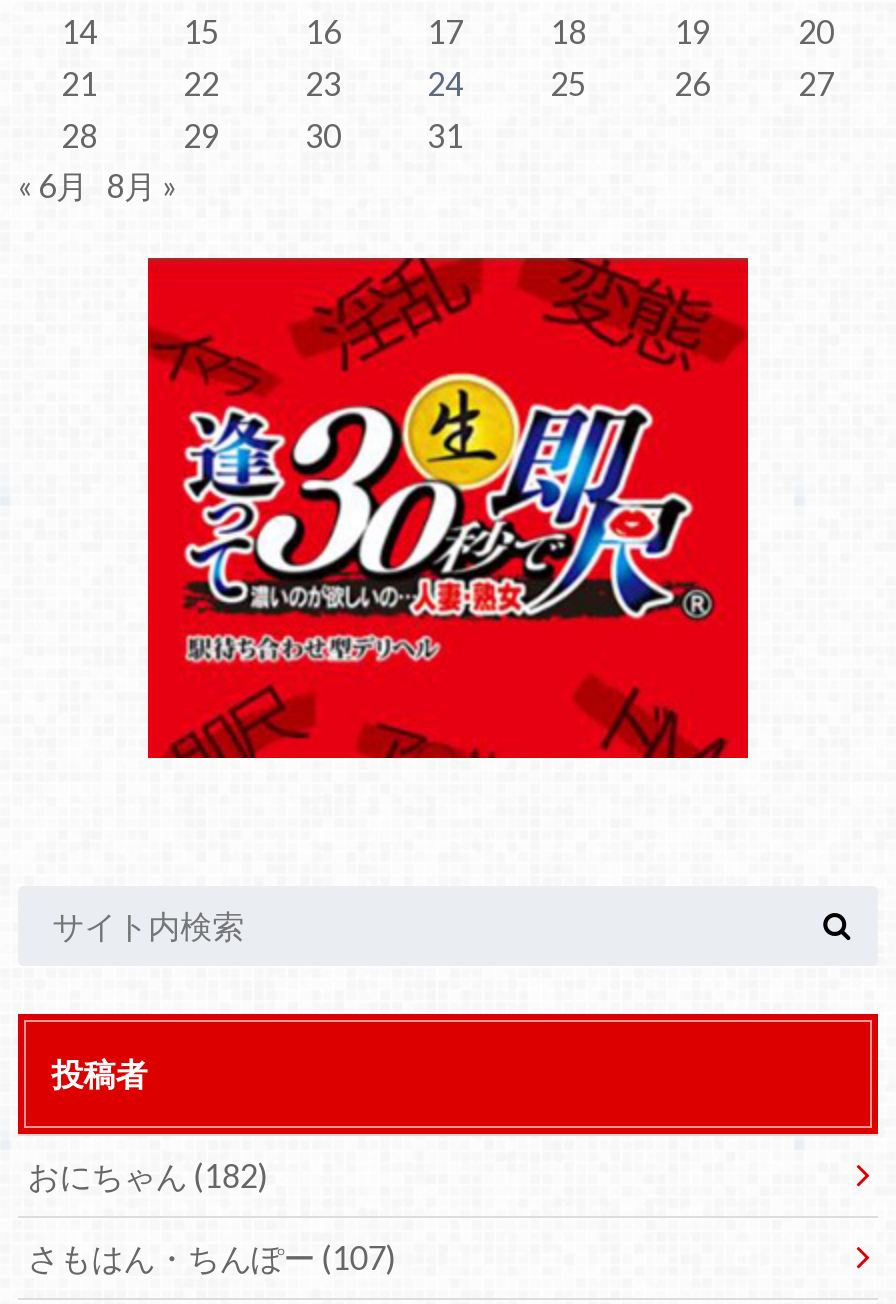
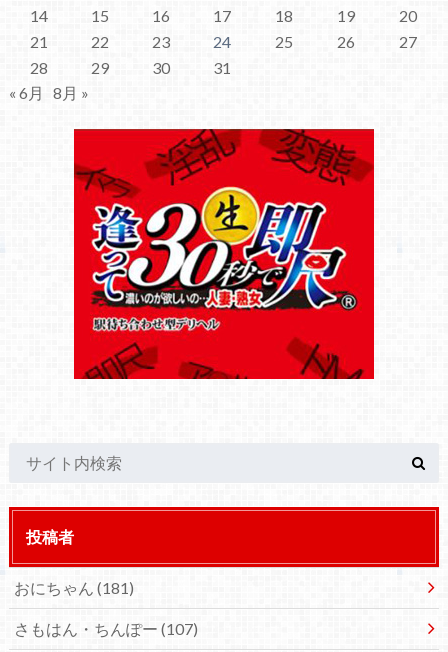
- おにちゃん(182)
+ おにちゃん(181)
